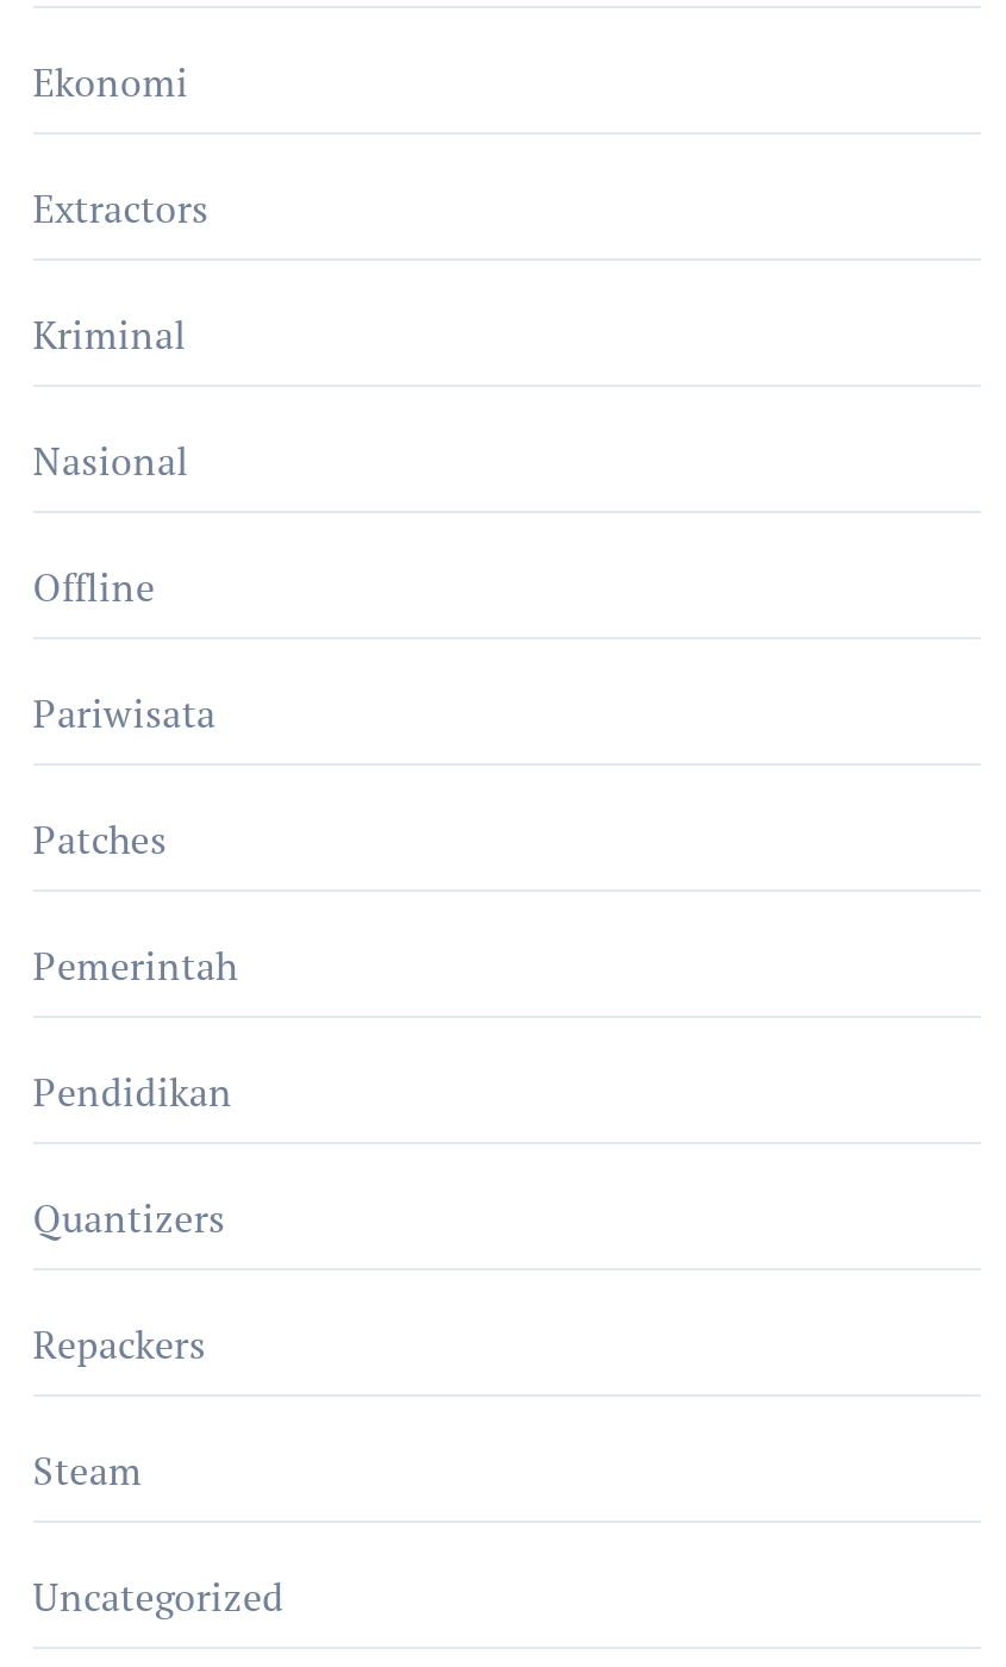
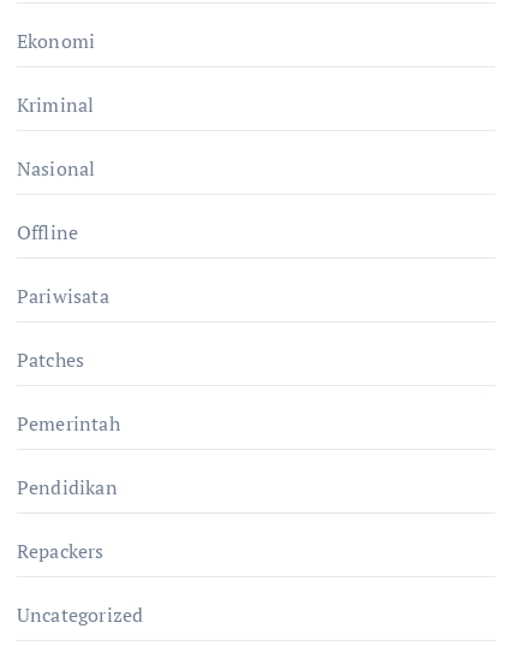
- Extractors

- Quantizers

- Steam
